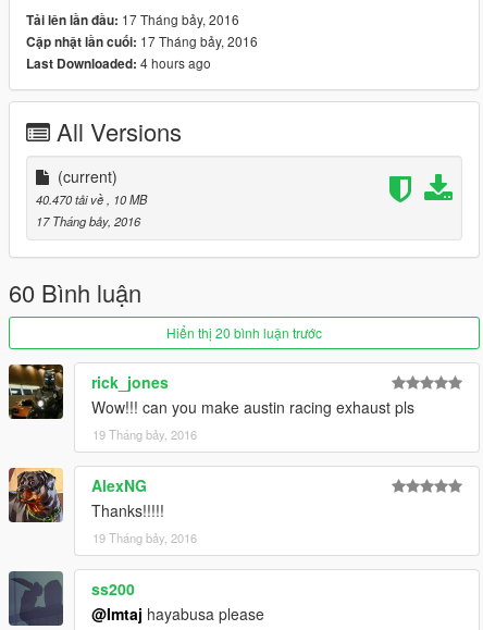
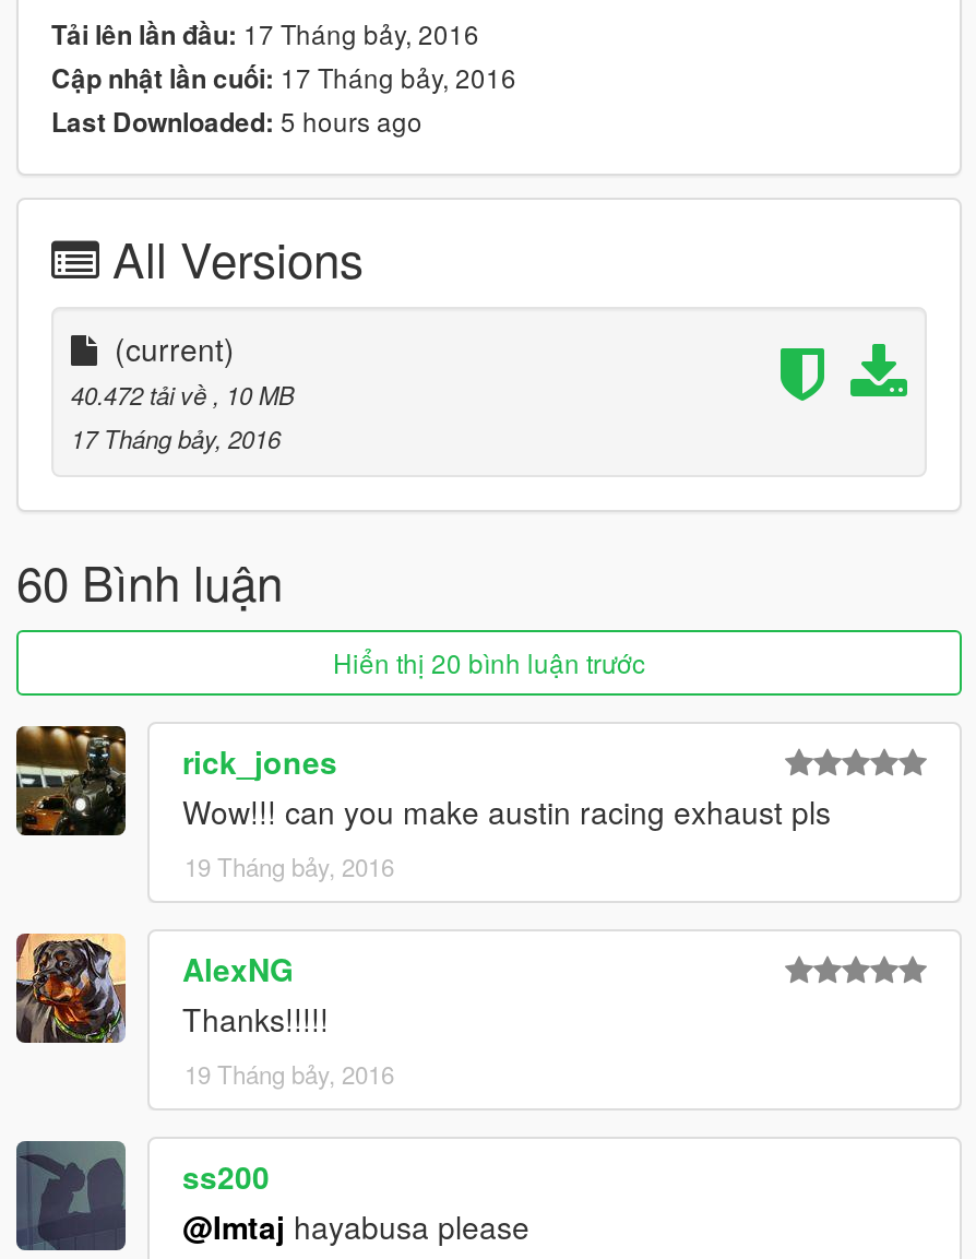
- Last Downloaded: 4 hours ago
+ Last Downloaded: 5 hours ago

- 40.470 tải về, 10 MB
+ 40.472 tải về, 10 MB
